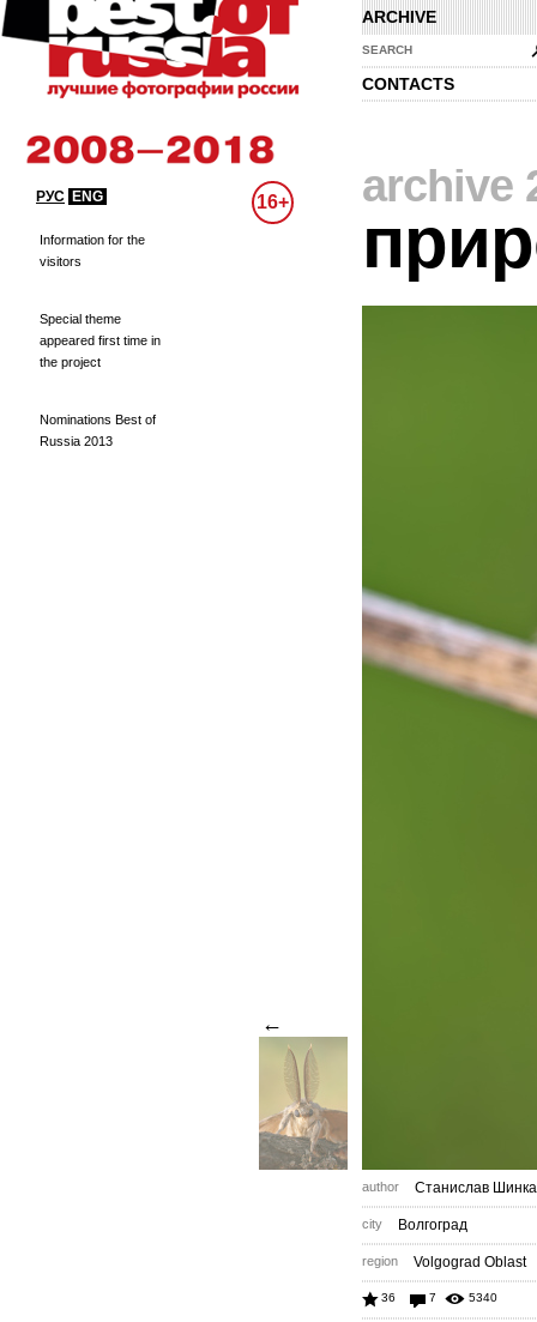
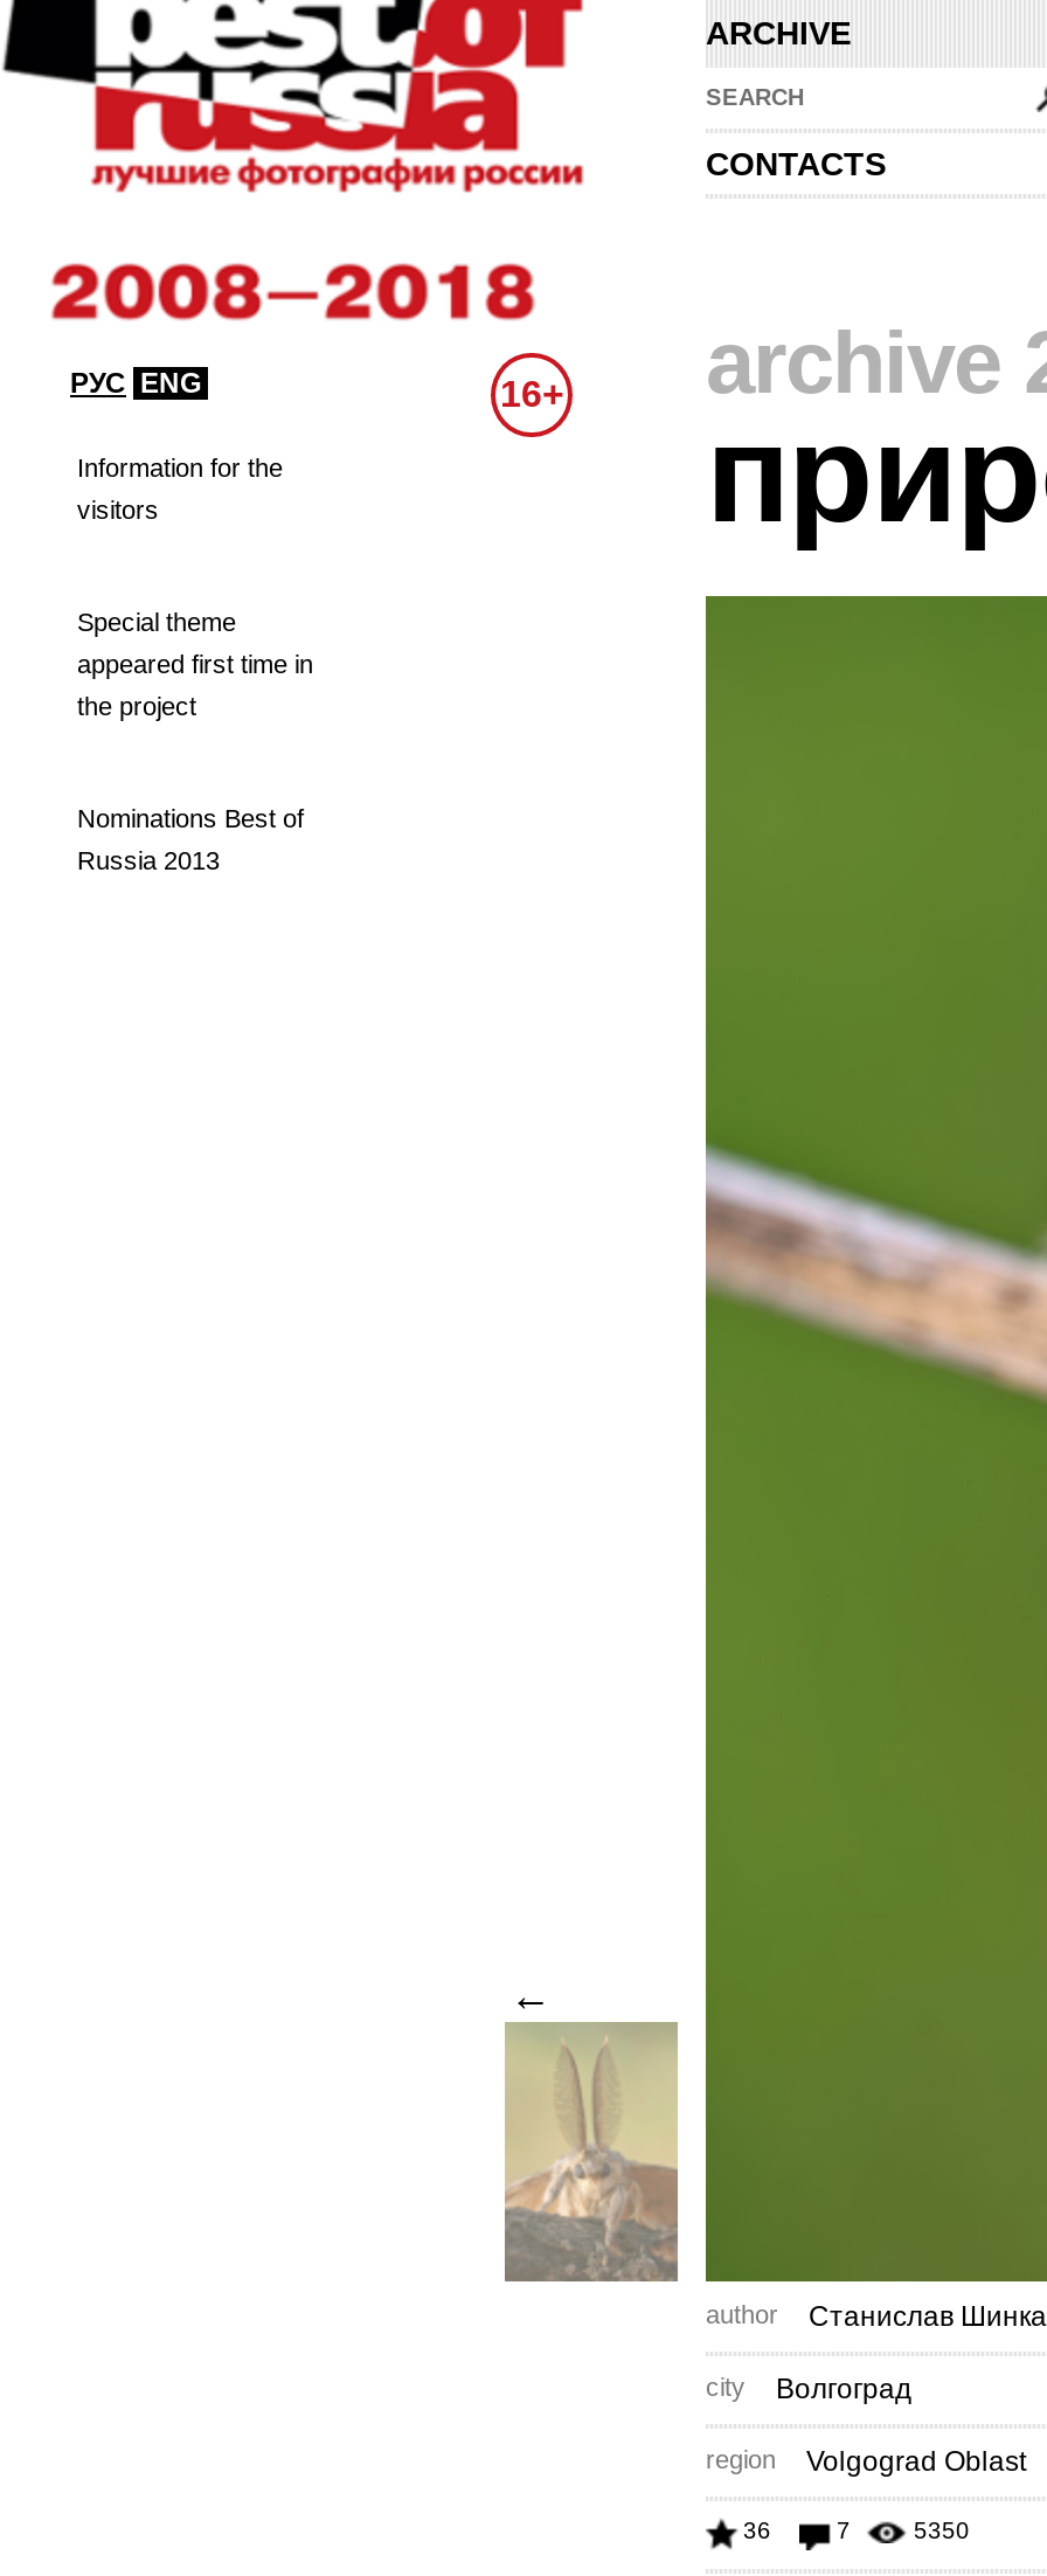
- 5340
+ 5350
